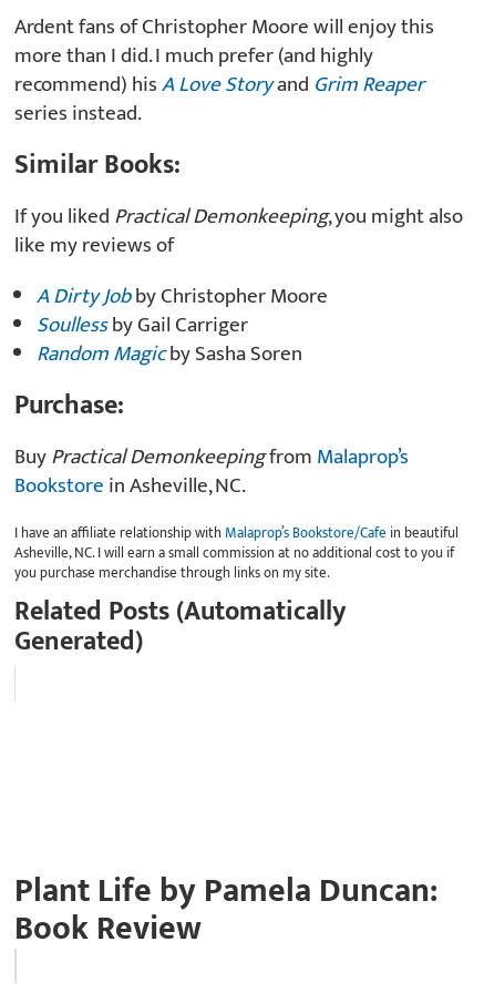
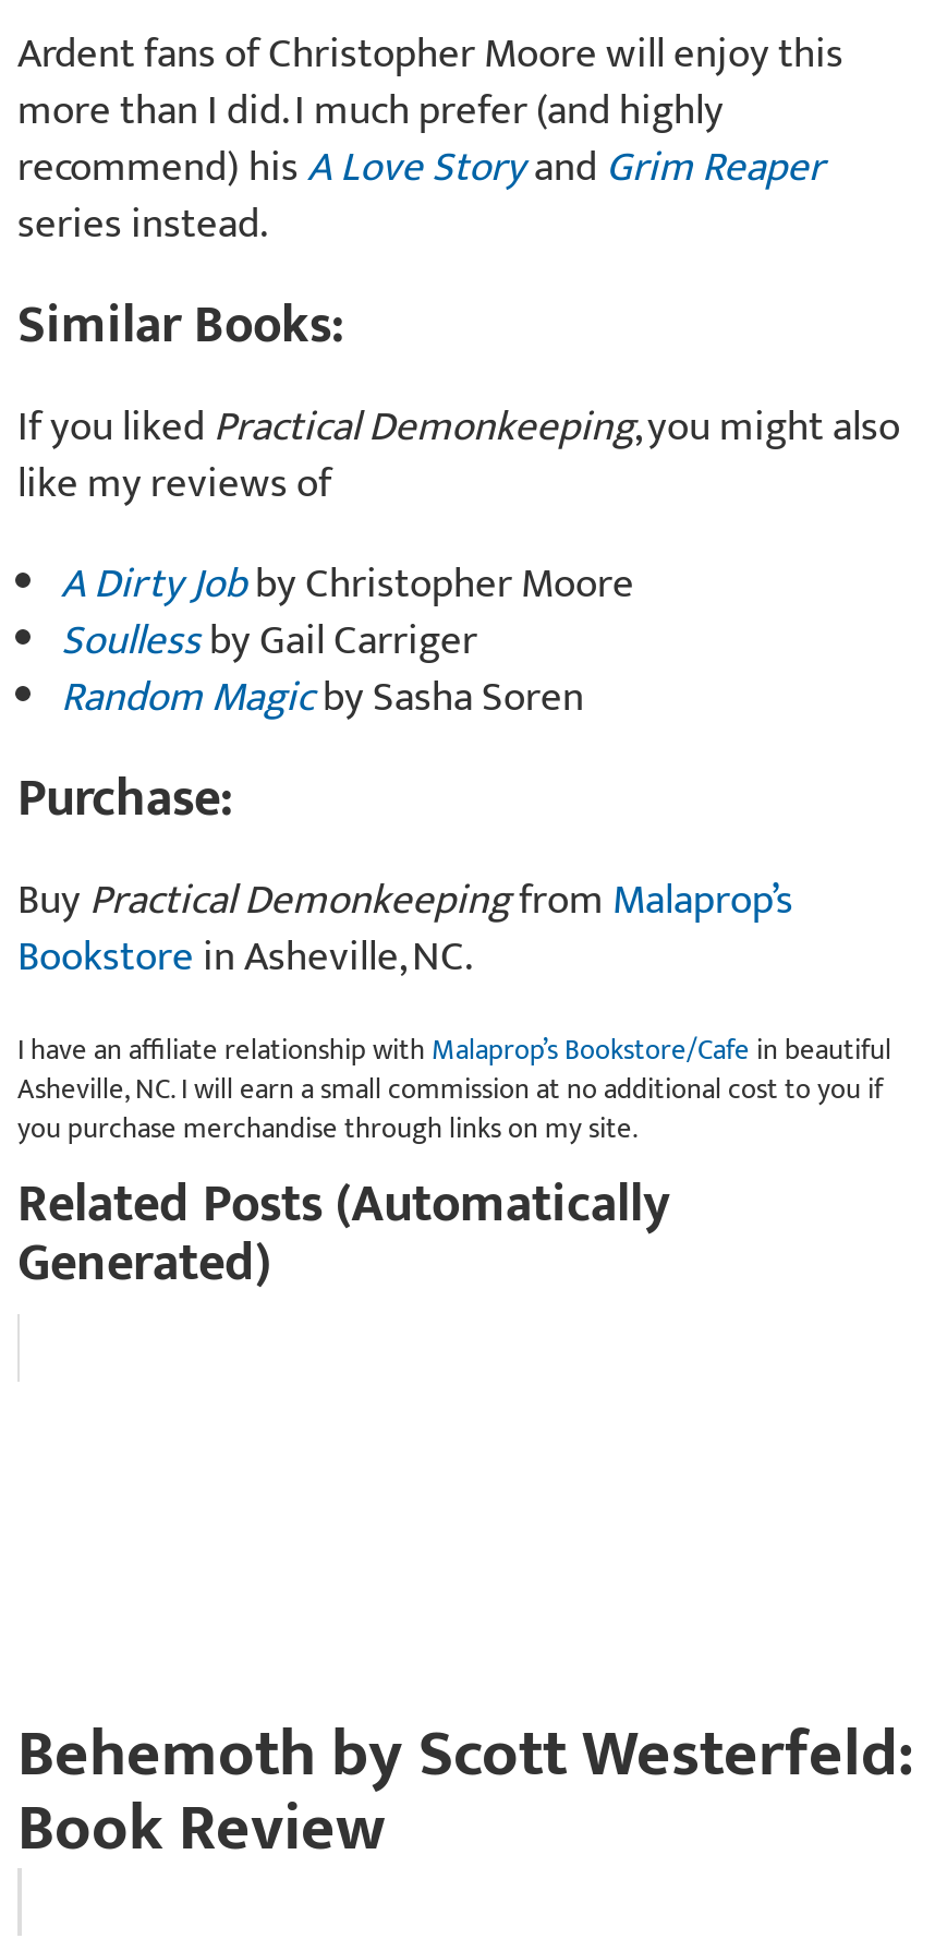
- Plant Life by Pamela Duncan:
+ Behemoth by Scott Westerfeld:
